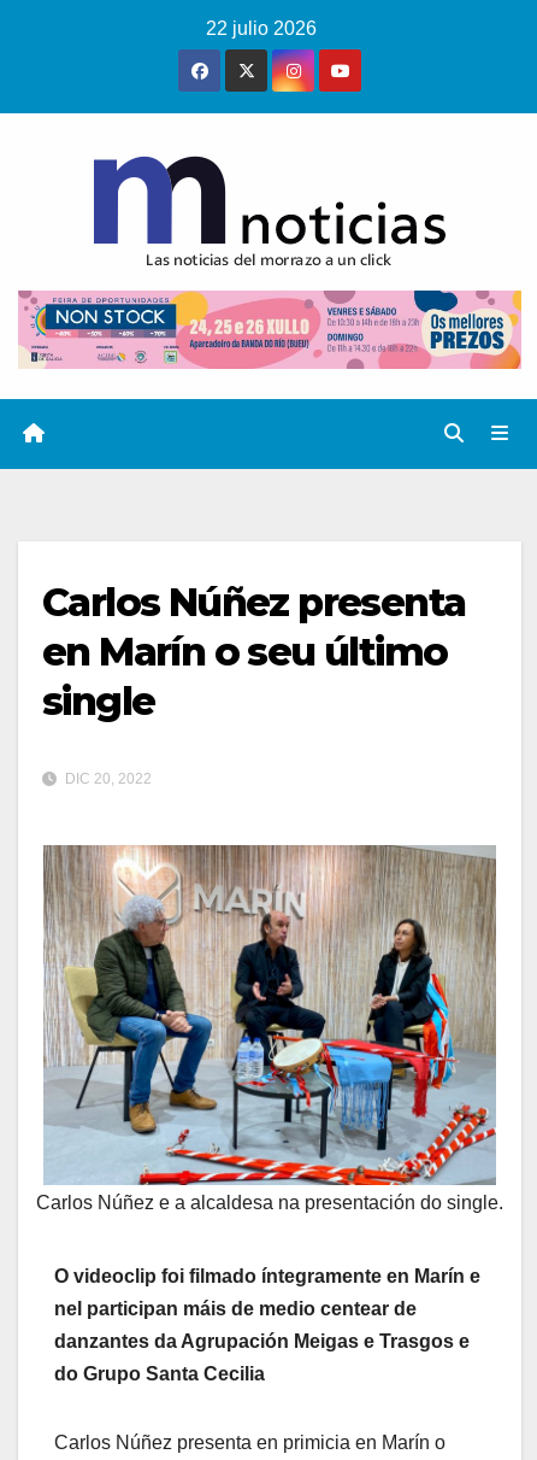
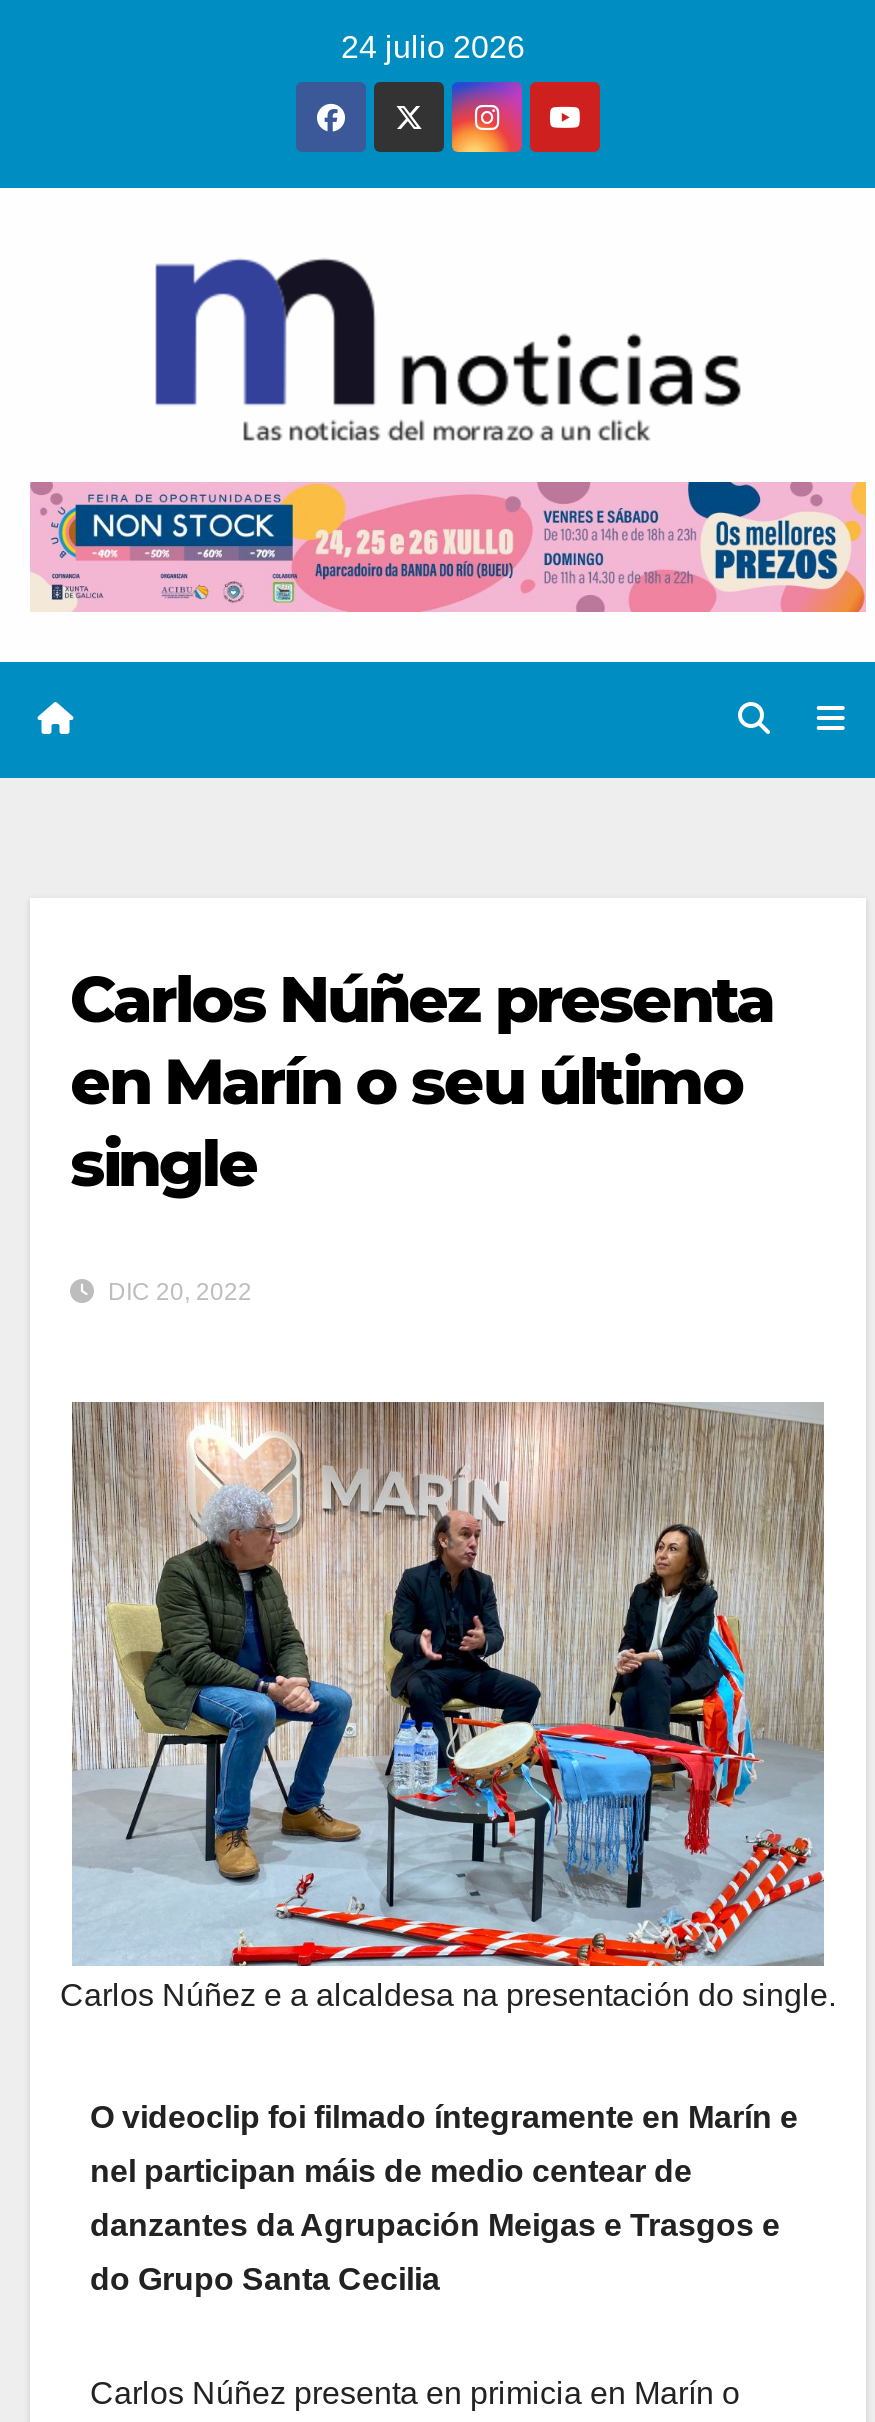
- 22 julio 2026
+ 24 julio 2026
